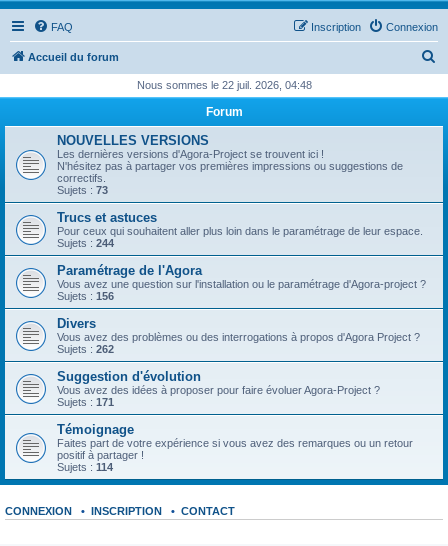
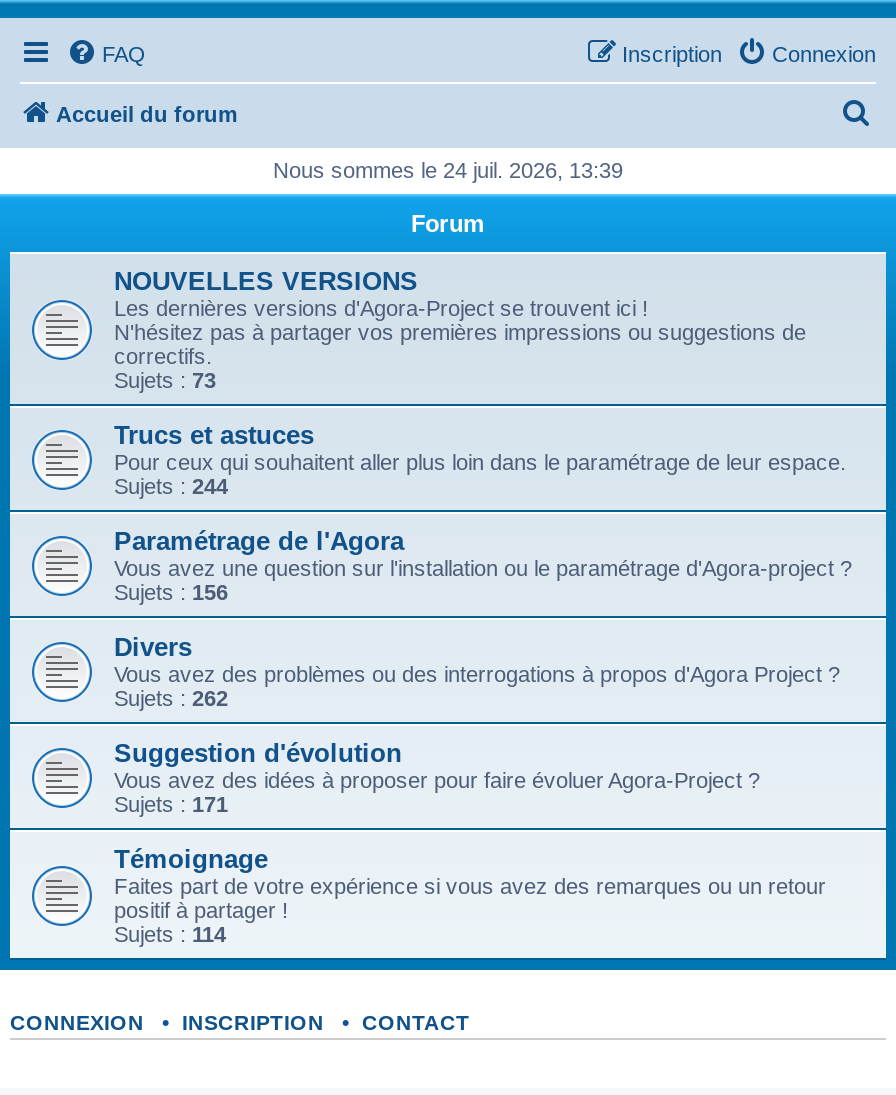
- Nous sommes le 22 juil. 2026, 04:48
+ Nous sommes le 24 juil. 2026, 13:39
